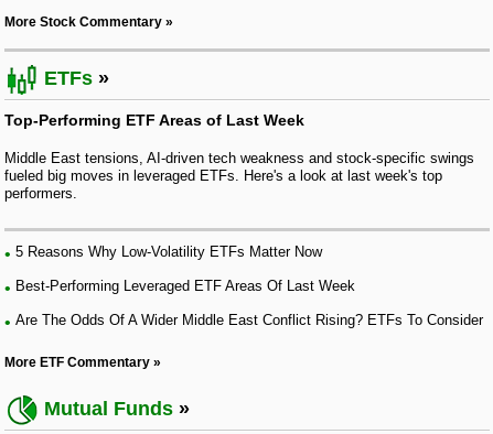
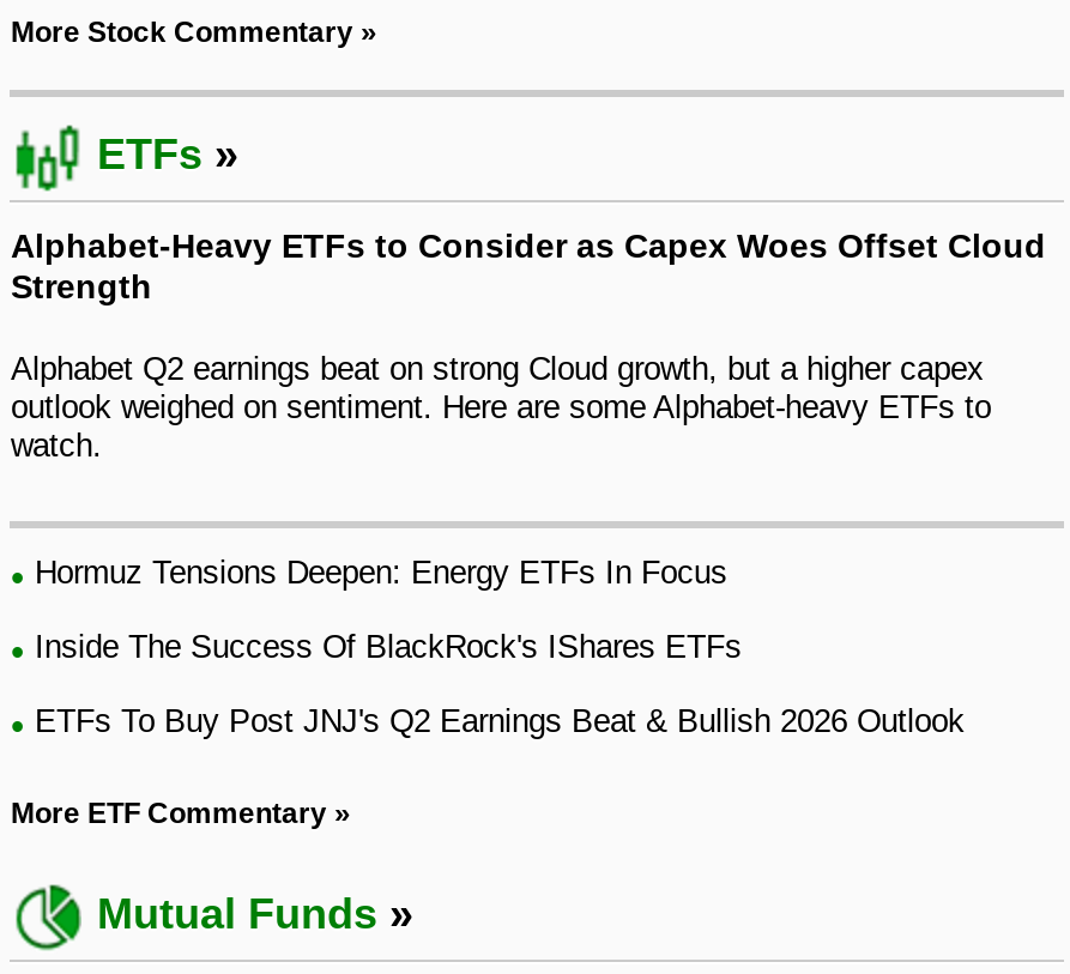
- Top-Performing ETF Areas of Last Week
+ Alphabet-Heavy ETFs to Consider as Capex Woes Offset Cloud
+ Strength

- Middle East tensions, AI-driven tech weakness and stock-specific swings
- fueled big moves in leveraged ETFs. Here's a look at last week's top
- performers.
+ Alphabet Q2 earnings beat on strong Cloud growth, but a higher capex
+ outlook weighed on sentiment. Here are some Alphabet-heavy ETFs to
+ watch.

- 5 Reasons Why Low-Volatility ETFs Matter Now
+ Hormuz Tensions Deepen: Energy ETFs In Focus

- Best-Performing Leveraged ETF Areas Of Last Week
+ Inside The Success Of BlackRock's IShares ETFs

- Are The Odds Of A Wider Middle East Conflict Rising? ETFs To Consider
+ ETFs To Buy Post JNJ's Q2 Earnings Beat & Bullish 2026 Outlook
